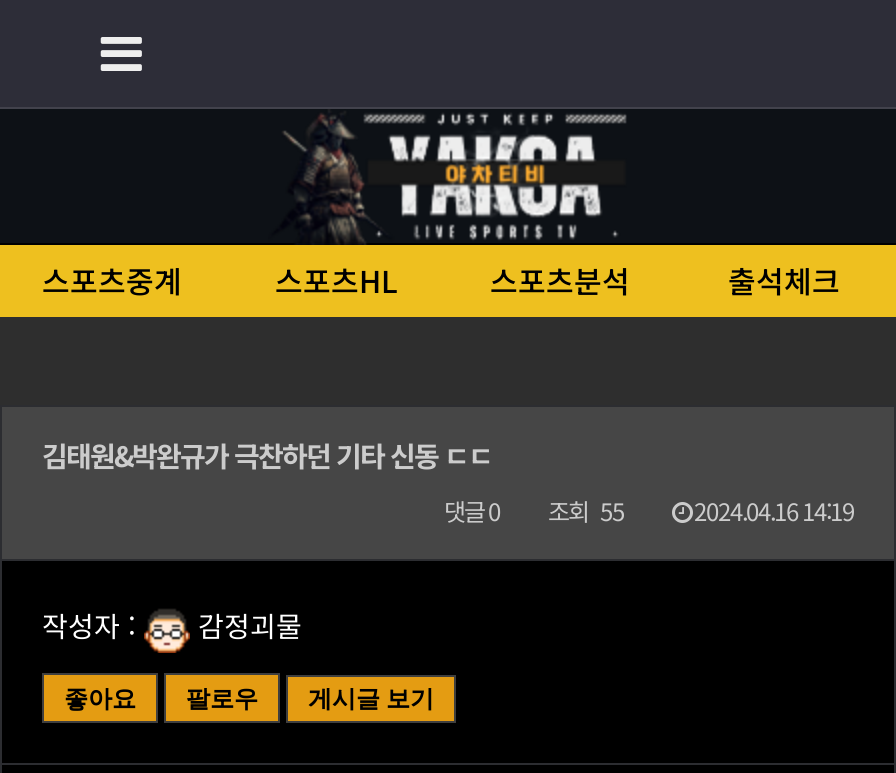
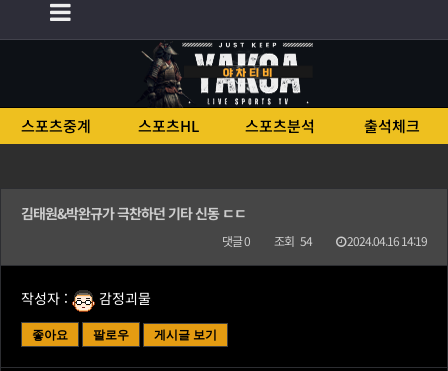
- 댓글 0 조회 55 2024.04.16 14:19
+ 댓글 0 조회 54 2024.04.16 14:19
